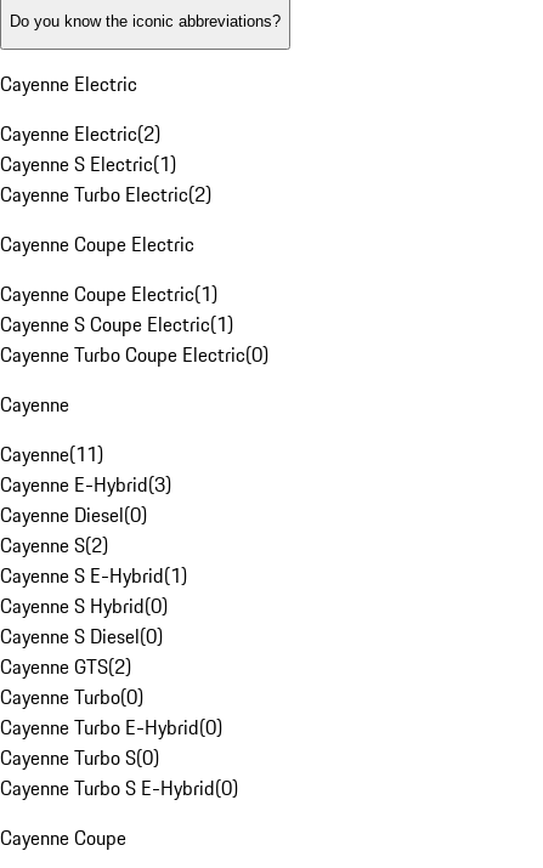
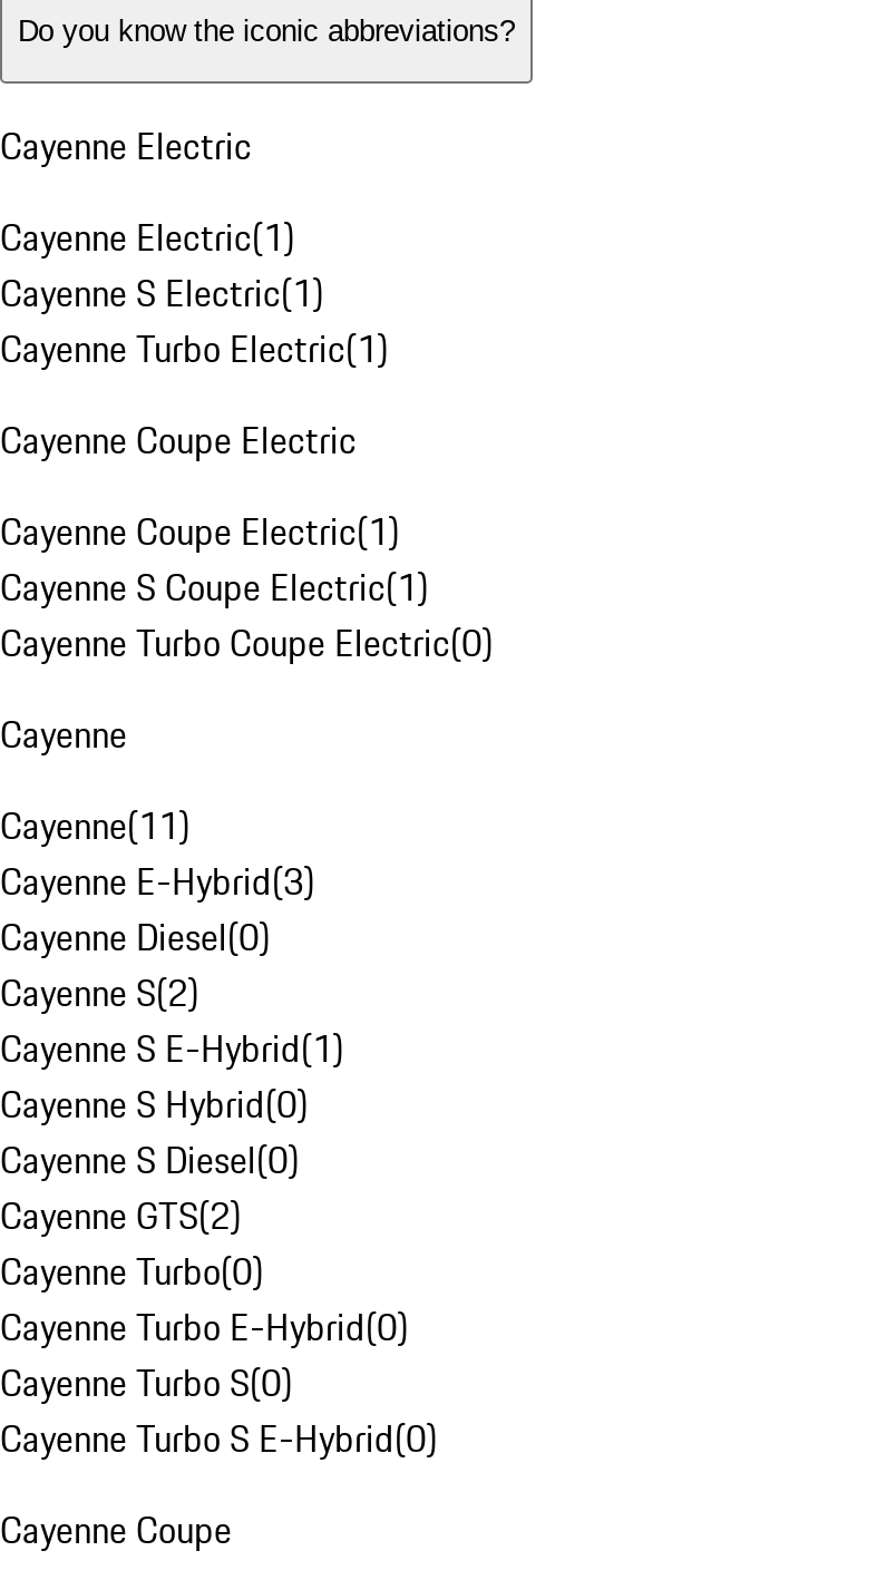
- Cayenne Electric(2)
+ Cayenne Electric(1)

- Cayenne Turbo Electric(2)
+ Cayenne Turbo Electric(1)
